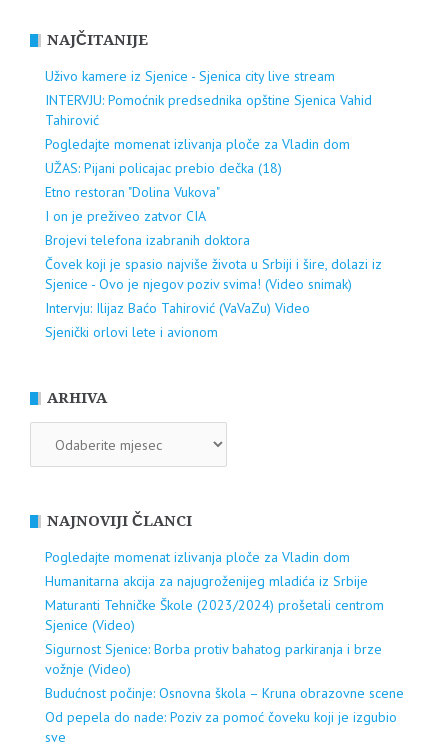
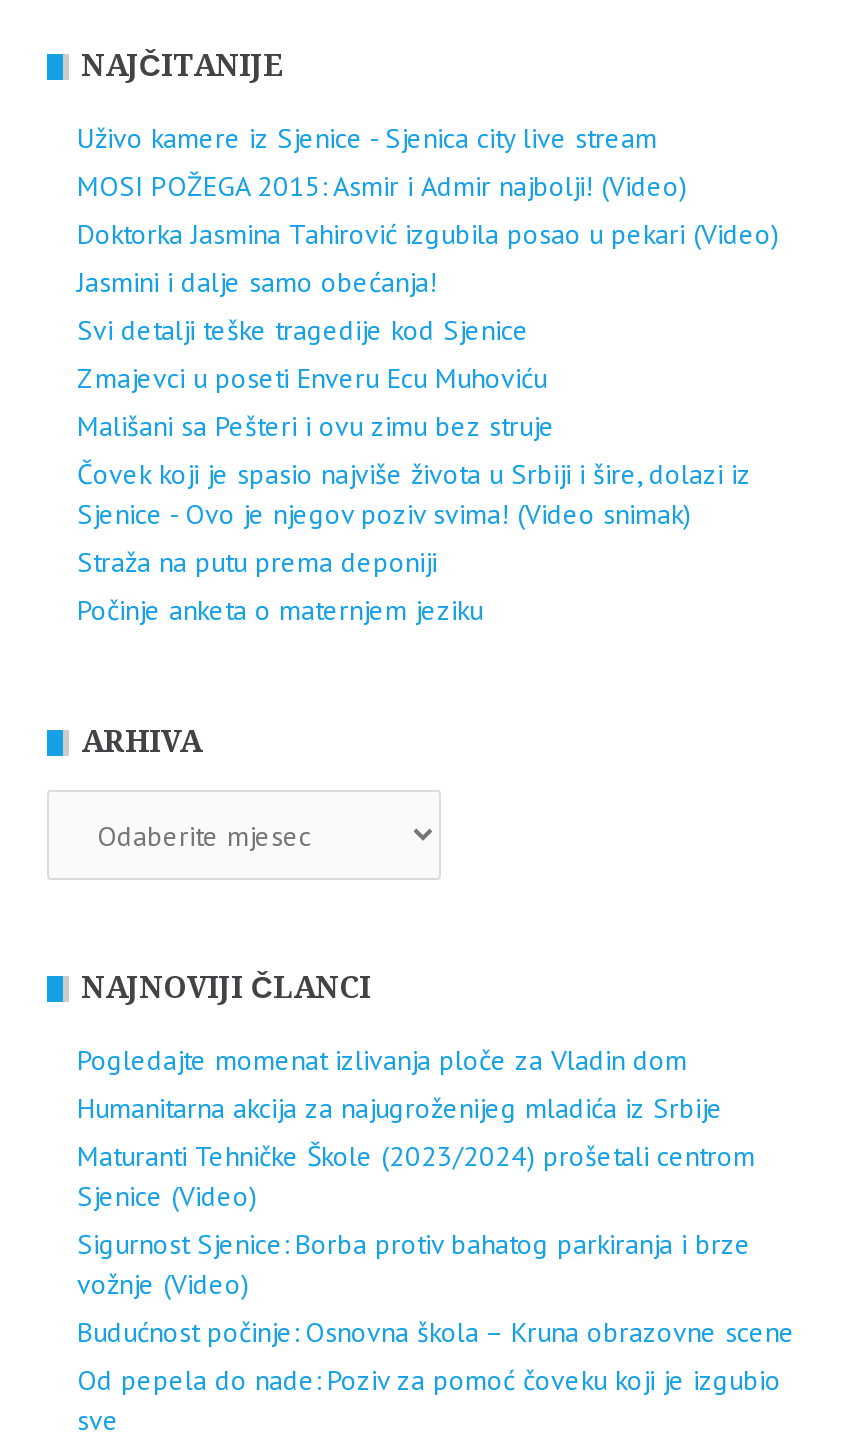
- INTERVJU: Pomoćnik predsednika opštine Sjenica Vahid
- Tahirović
- Pogledajte momenat izlivanja ploče za Vladin dom
- UŽAS: Pijani policajac prebio dečka (18)
- Etno restoran "Dolina Vukova"
- I on je preživeo zatvor CIA
- Brojevi telefona izabranih doktora
+ MOSI POŽEGA 2015: Asmir i Admir najbolji! (Video)
+ Doktorka Jasmina Tahirović izgubila posao u pekari (Video)
+ Jasmini i dalje samo obećanja!
+ Svi detalji teške tragedije kod Sjenice
+ Zmajevci u poseti Enveru Ecu Muhoviću
+ Mališani sa Pešteri i ovu zimu bez struje

- Intervju: Ilijaz Baćo Tahirović (VaVaZu) Video
- Sjenički orlovi lete i avionom
+ Straža na putu prema deponiji
+ Počinje anketa o maternjem jeziku
